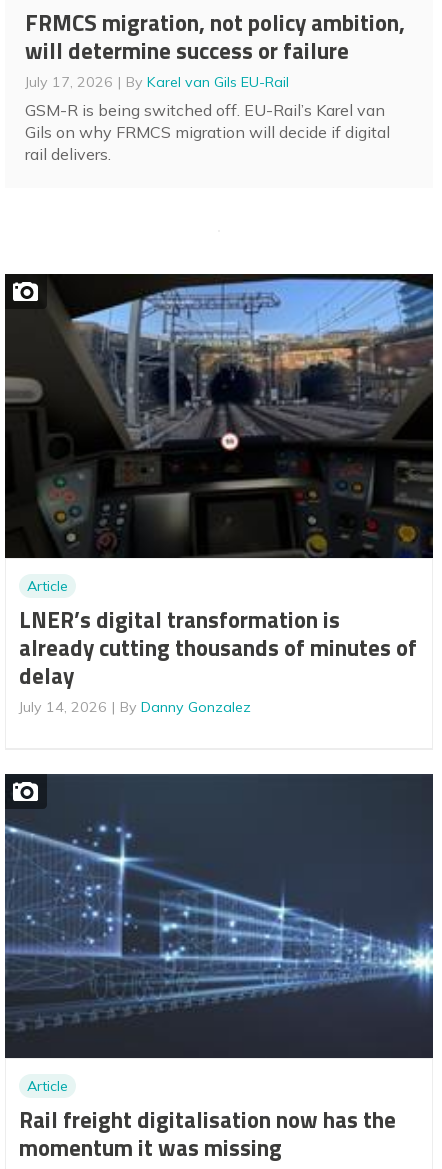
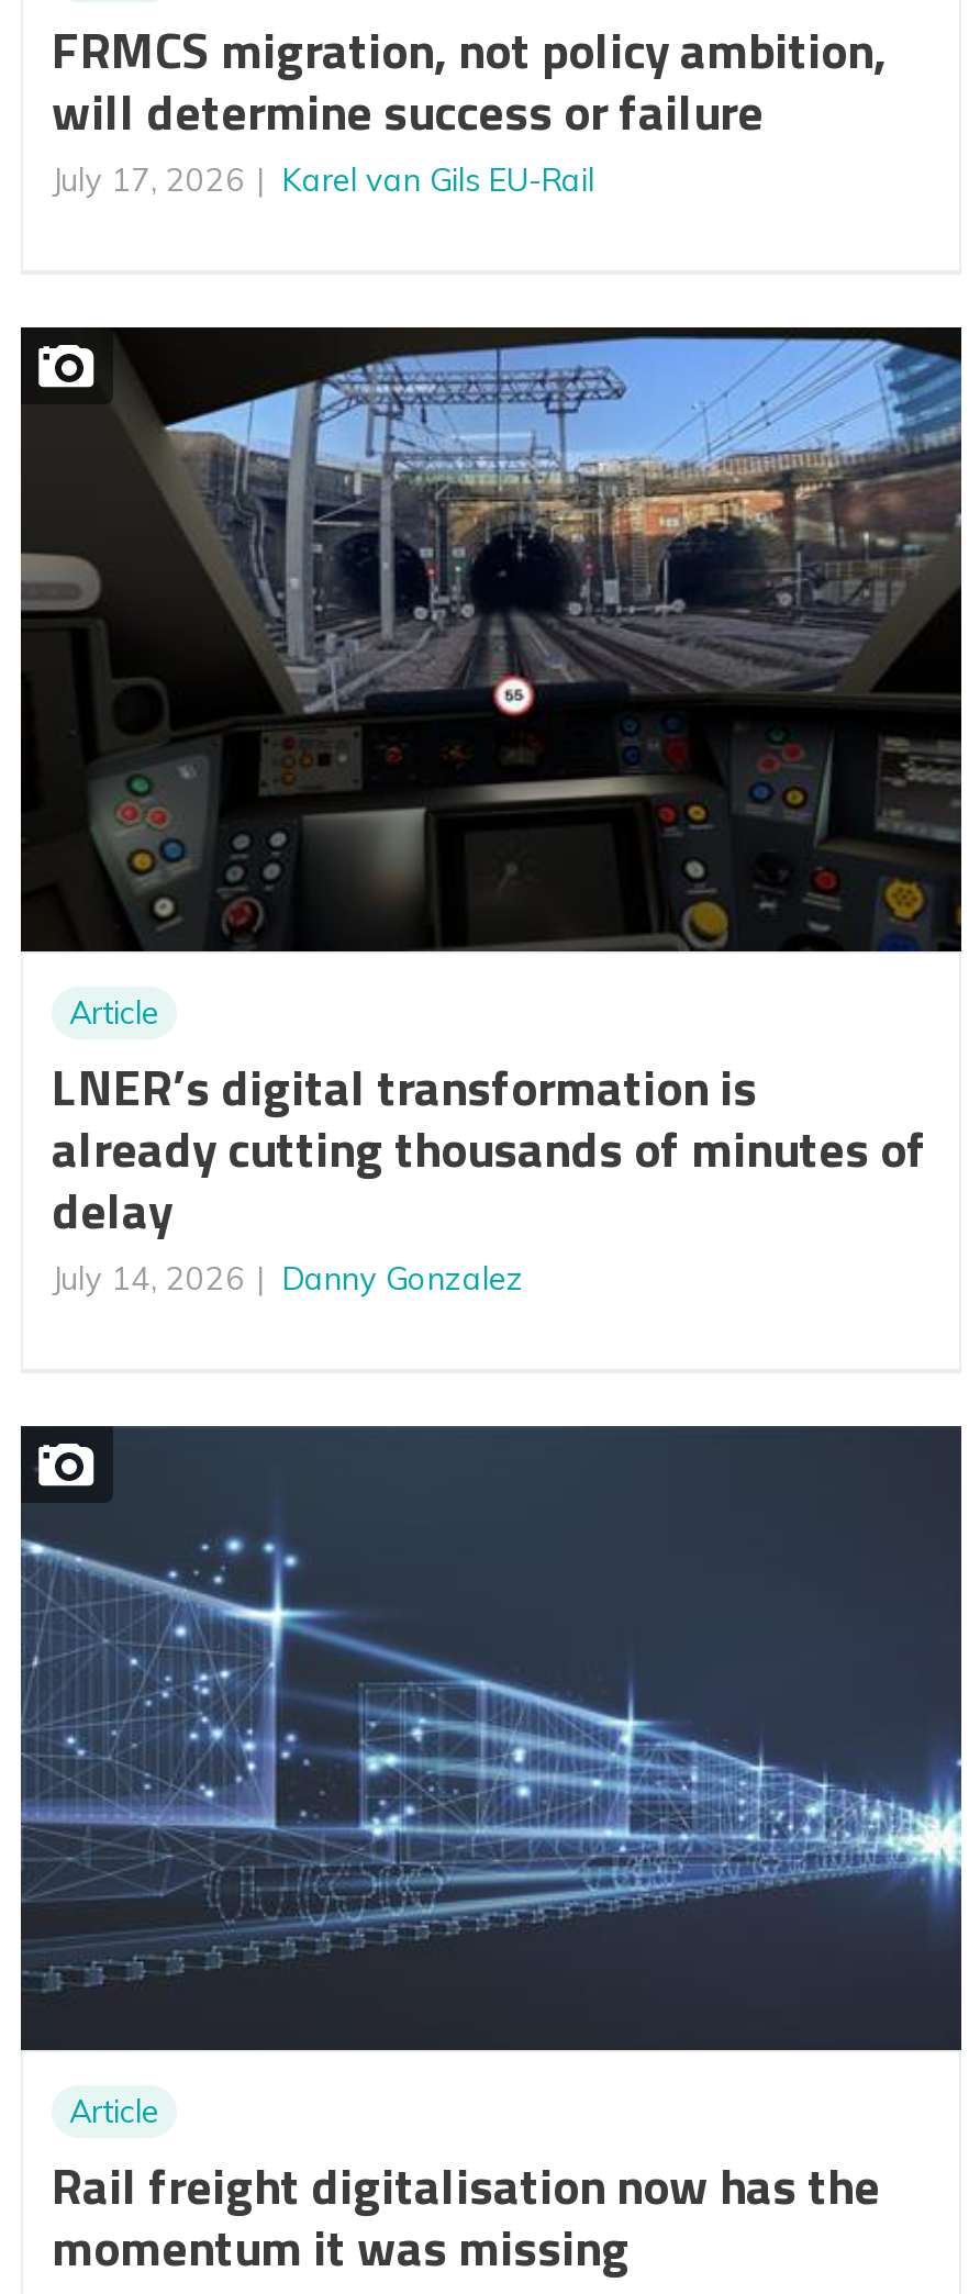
- By Karel van Gils EU-Rail
- GSM-R is being switched off. EU-Rail’s Karel van
- Gils on why FRMCS migration will decide if digital
- rail delivers.
+ Karel van Gils EU-Rail

- By Danny Gonzalez
+ Danny Gonzalez
